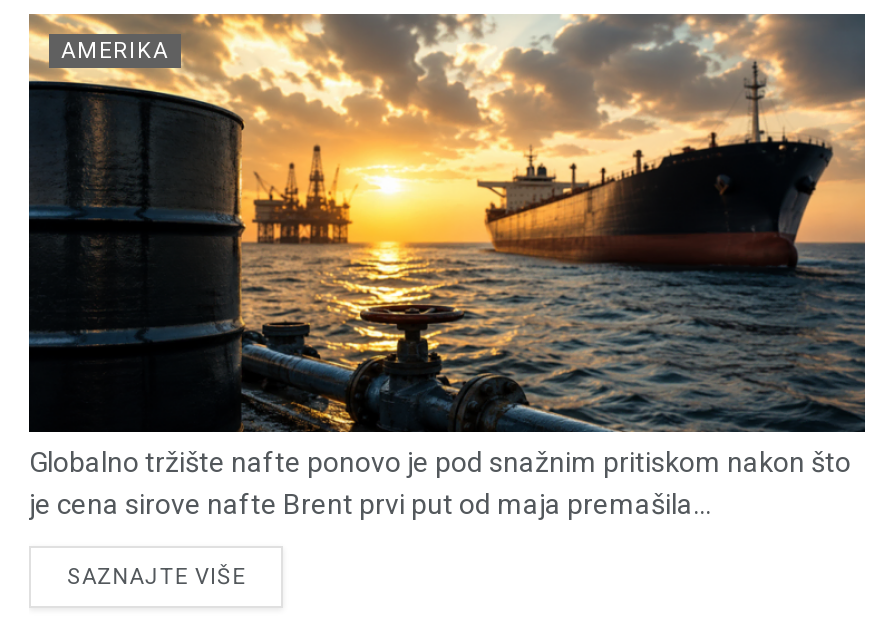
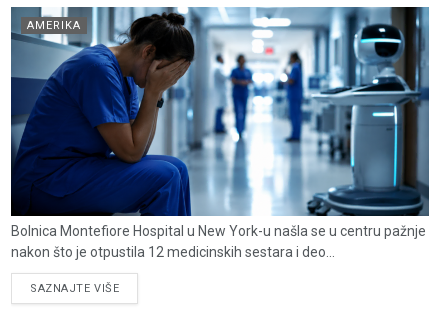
- [image]
- Globalno tržište nafte ponovo je pod snažnim pritiskom nakon što
- je cena sirove nafte Brent prvi put od maja premašila...
+ [image]
+ Bolnica Montefiore Hospital u New York-u našla se u centru pažnje
+ nakon što je otpustila 12 medicinskih sestara i deo...
